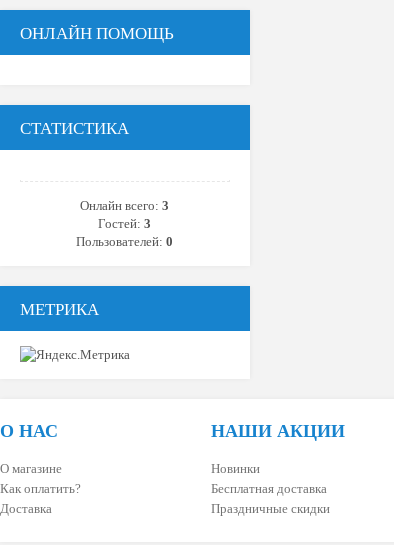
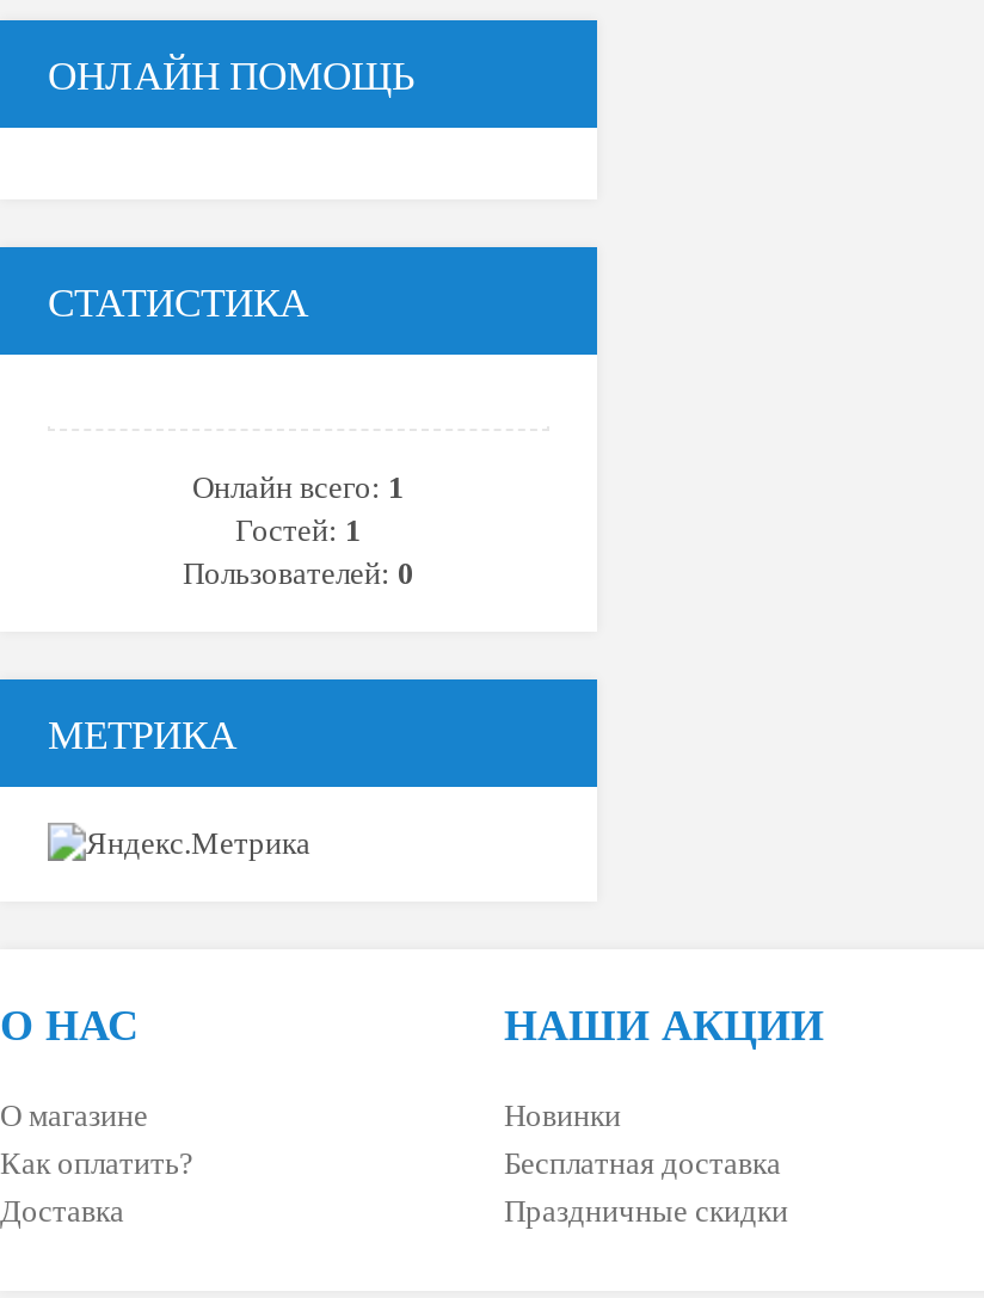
- Онлайн всего: 3
+ Онлайн всего: 1

- Гостей: 3
+ Гостей: 1
